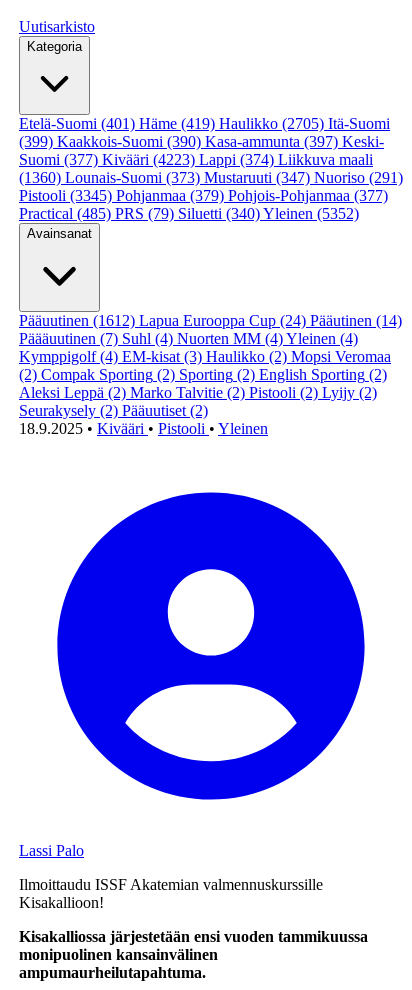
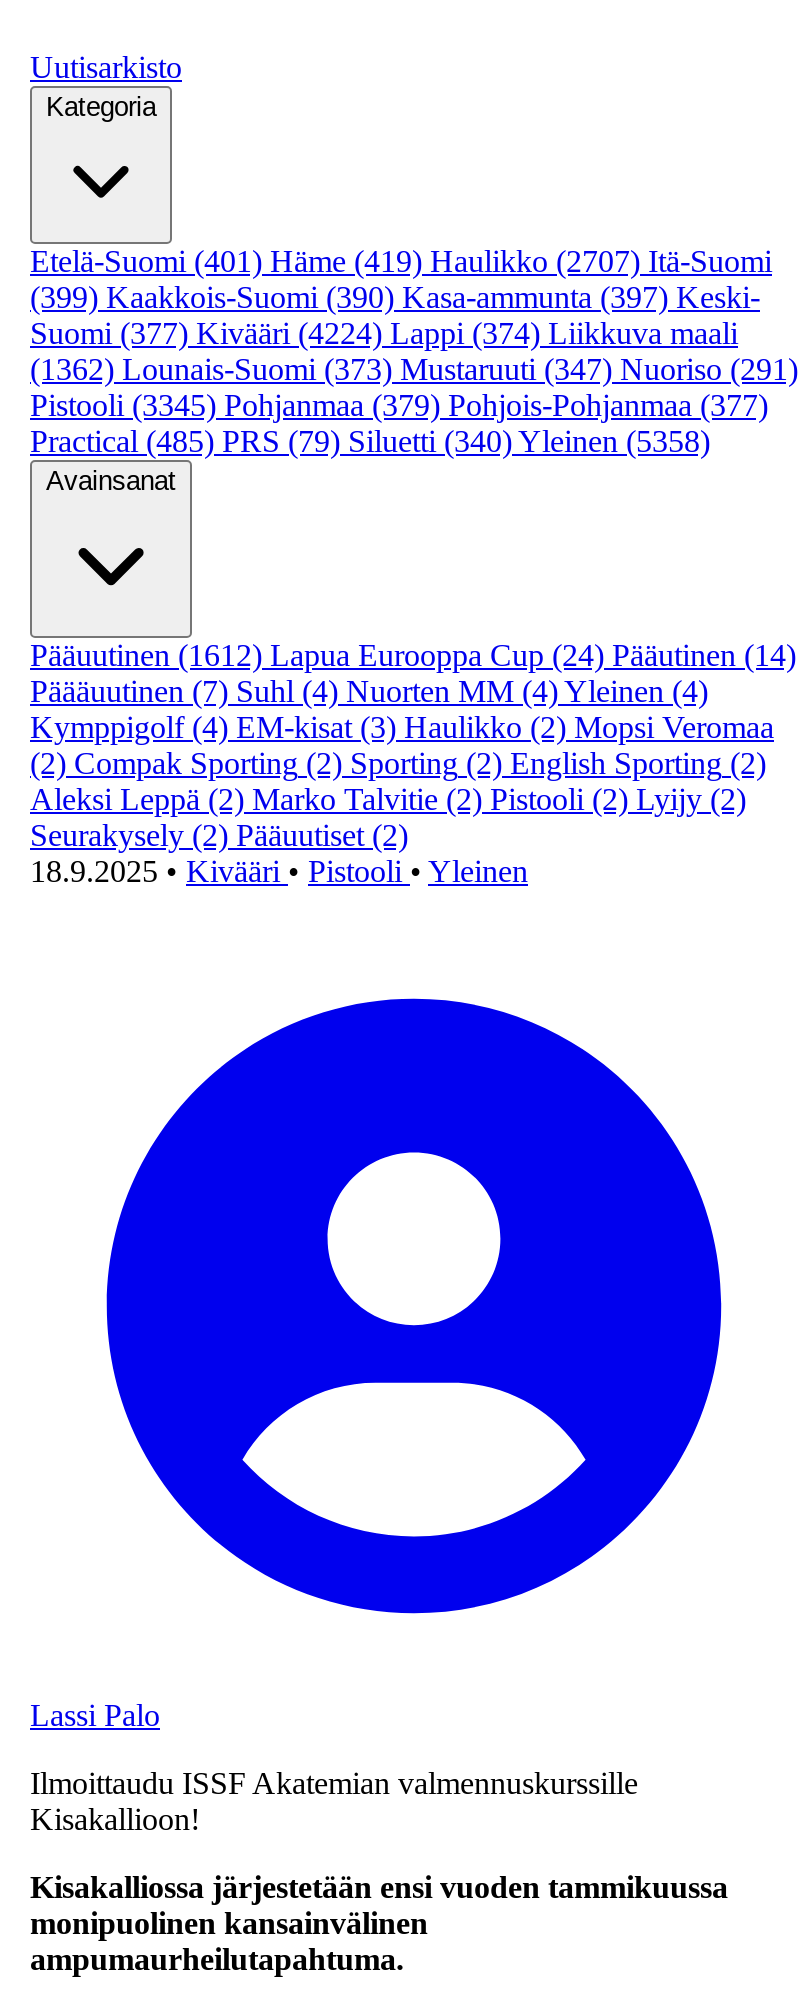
- Etelä-Suomi (401) Häme (419) Haulikko (2705) Itä-Suomi
+ Etelä-Suomi (401) Häme (419) Haulikko (2707) Itä-Suomi

- Suomi (377) Kivääri (4223) Lappi (374) Liikkuva maali
+ Suomi (377) Kivääri (4224) Lappi (374) Liikkuva maali

- (1360) Lounais-Suomi (373) Mustaruuti (347) Nuoriso (291)
+ (1362) Lounais-Suomi (373) Mustaruuti (347) Nuoriso (291)

- Practical (485) PRS (79) Siluetti (340) Yleinen (5352)
+ Practical (485) PRS (79) Siluetti (340) Yleinen (5358)
